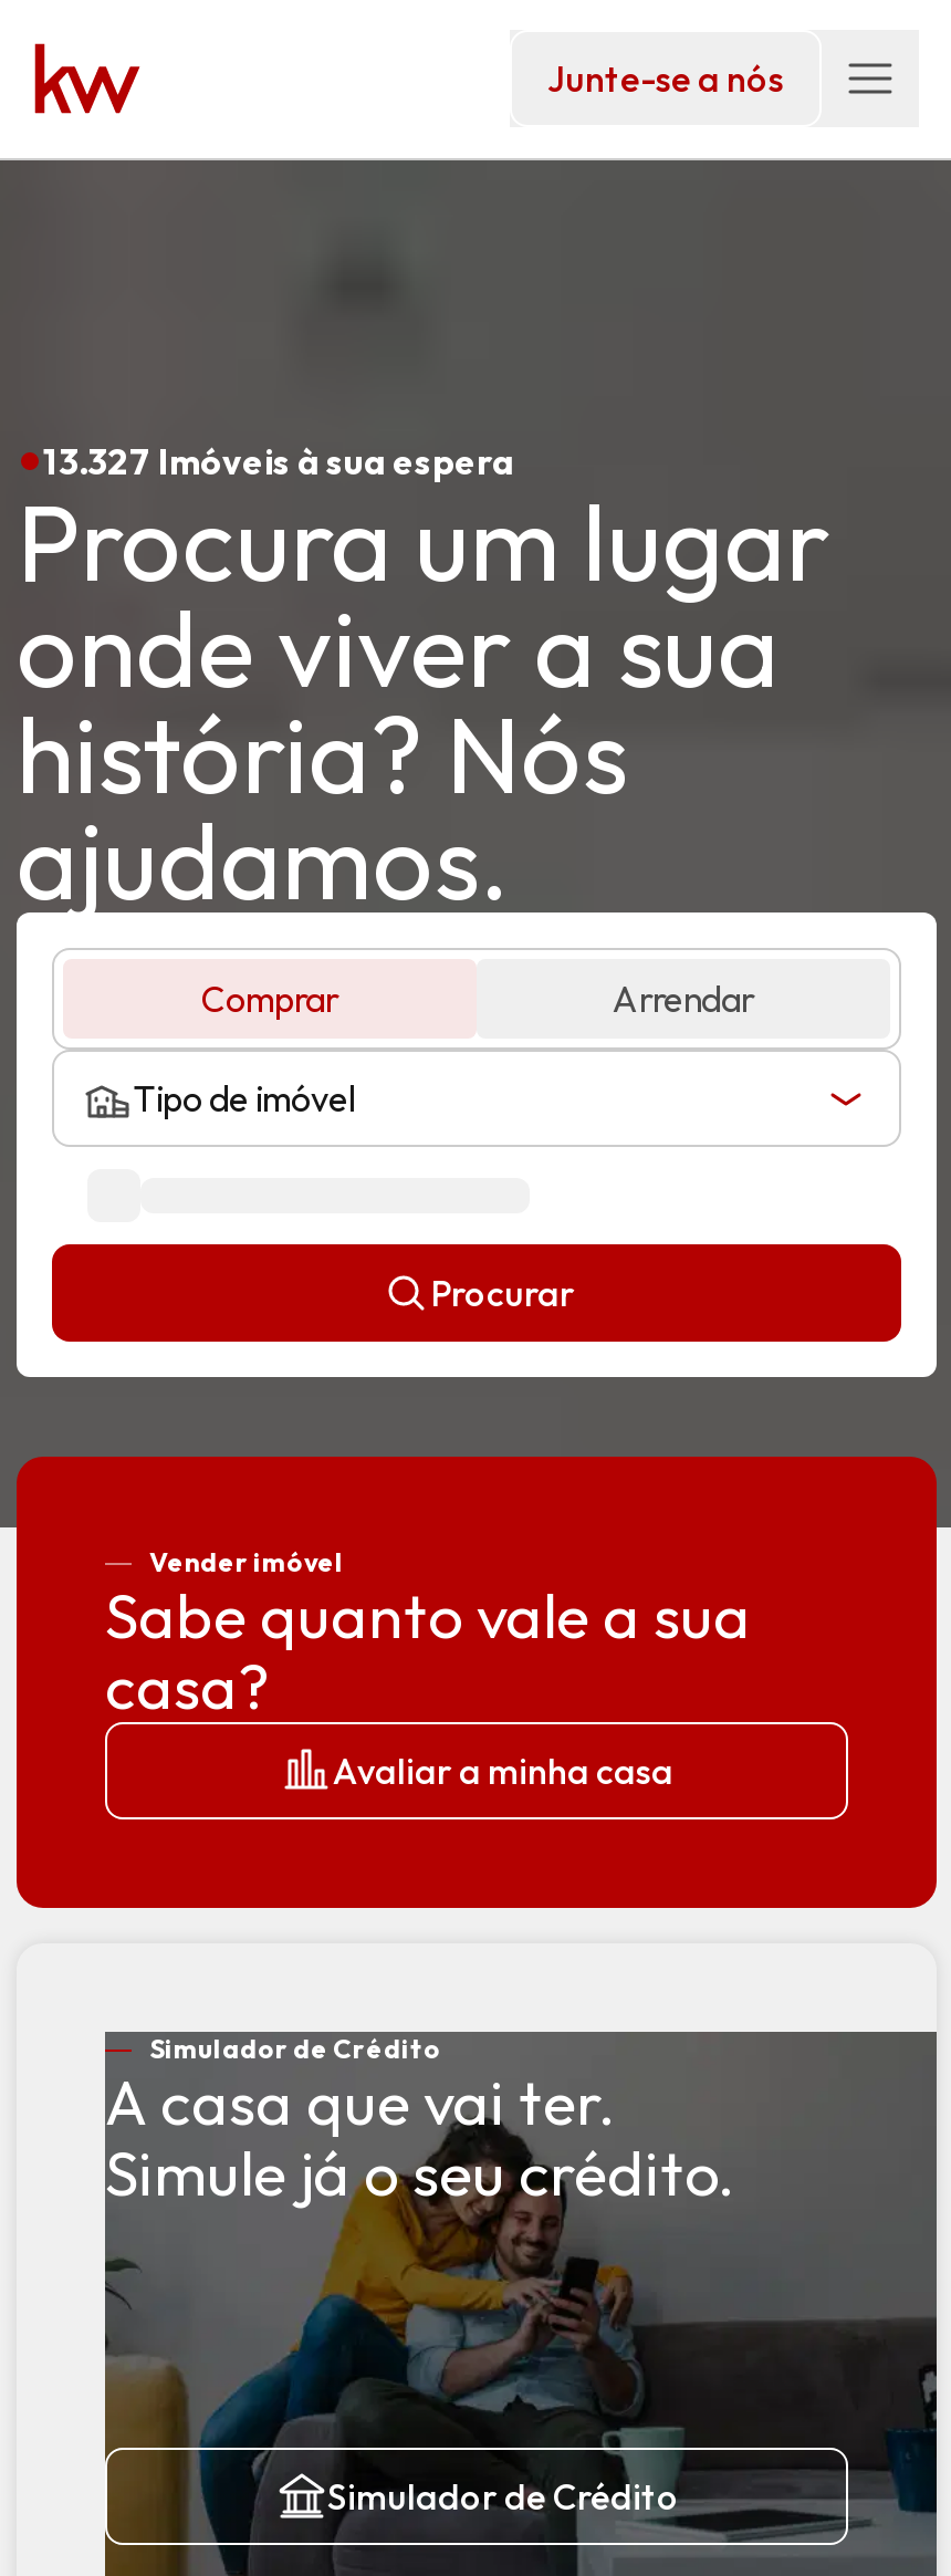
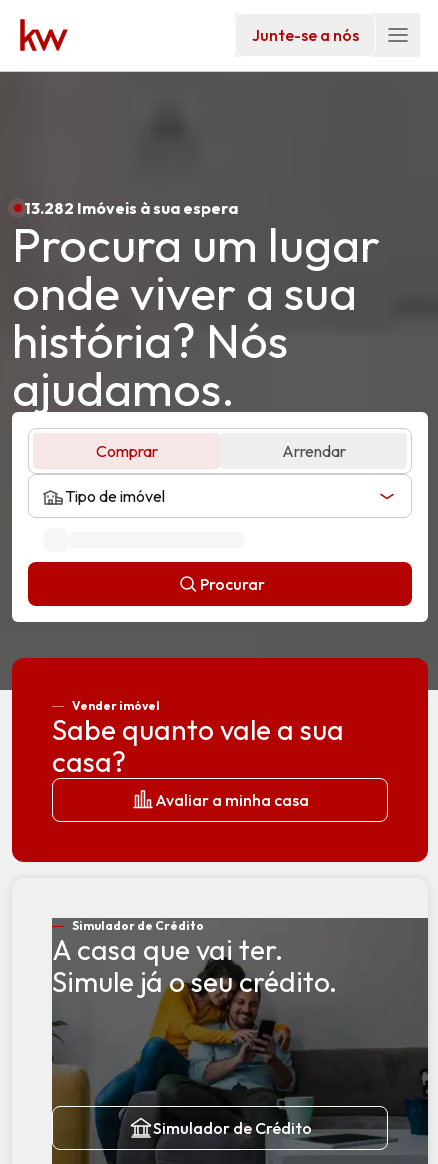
- 13.327 Imóveis à sua espera
+ 13.282 Imóveis à sua espera
